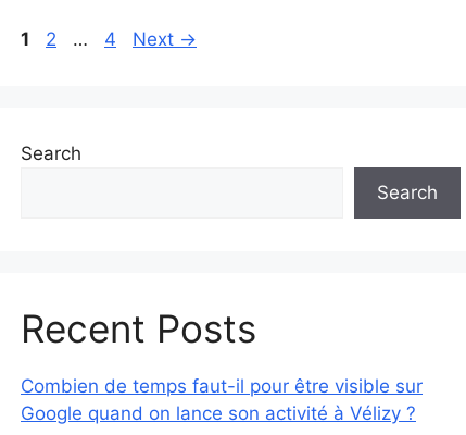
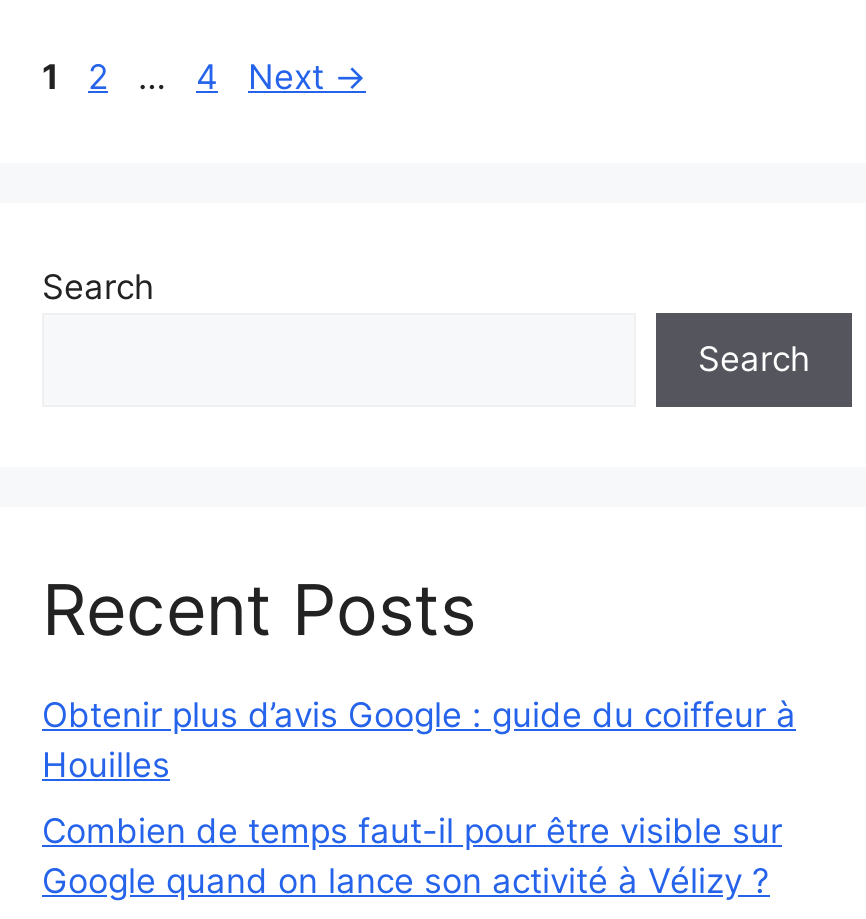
+ Obtenir plus d’avis Google : guide du coiffeur à
+ Houilles
